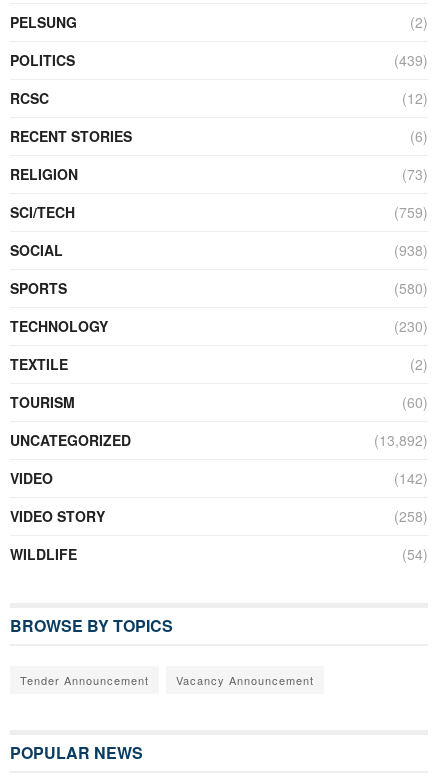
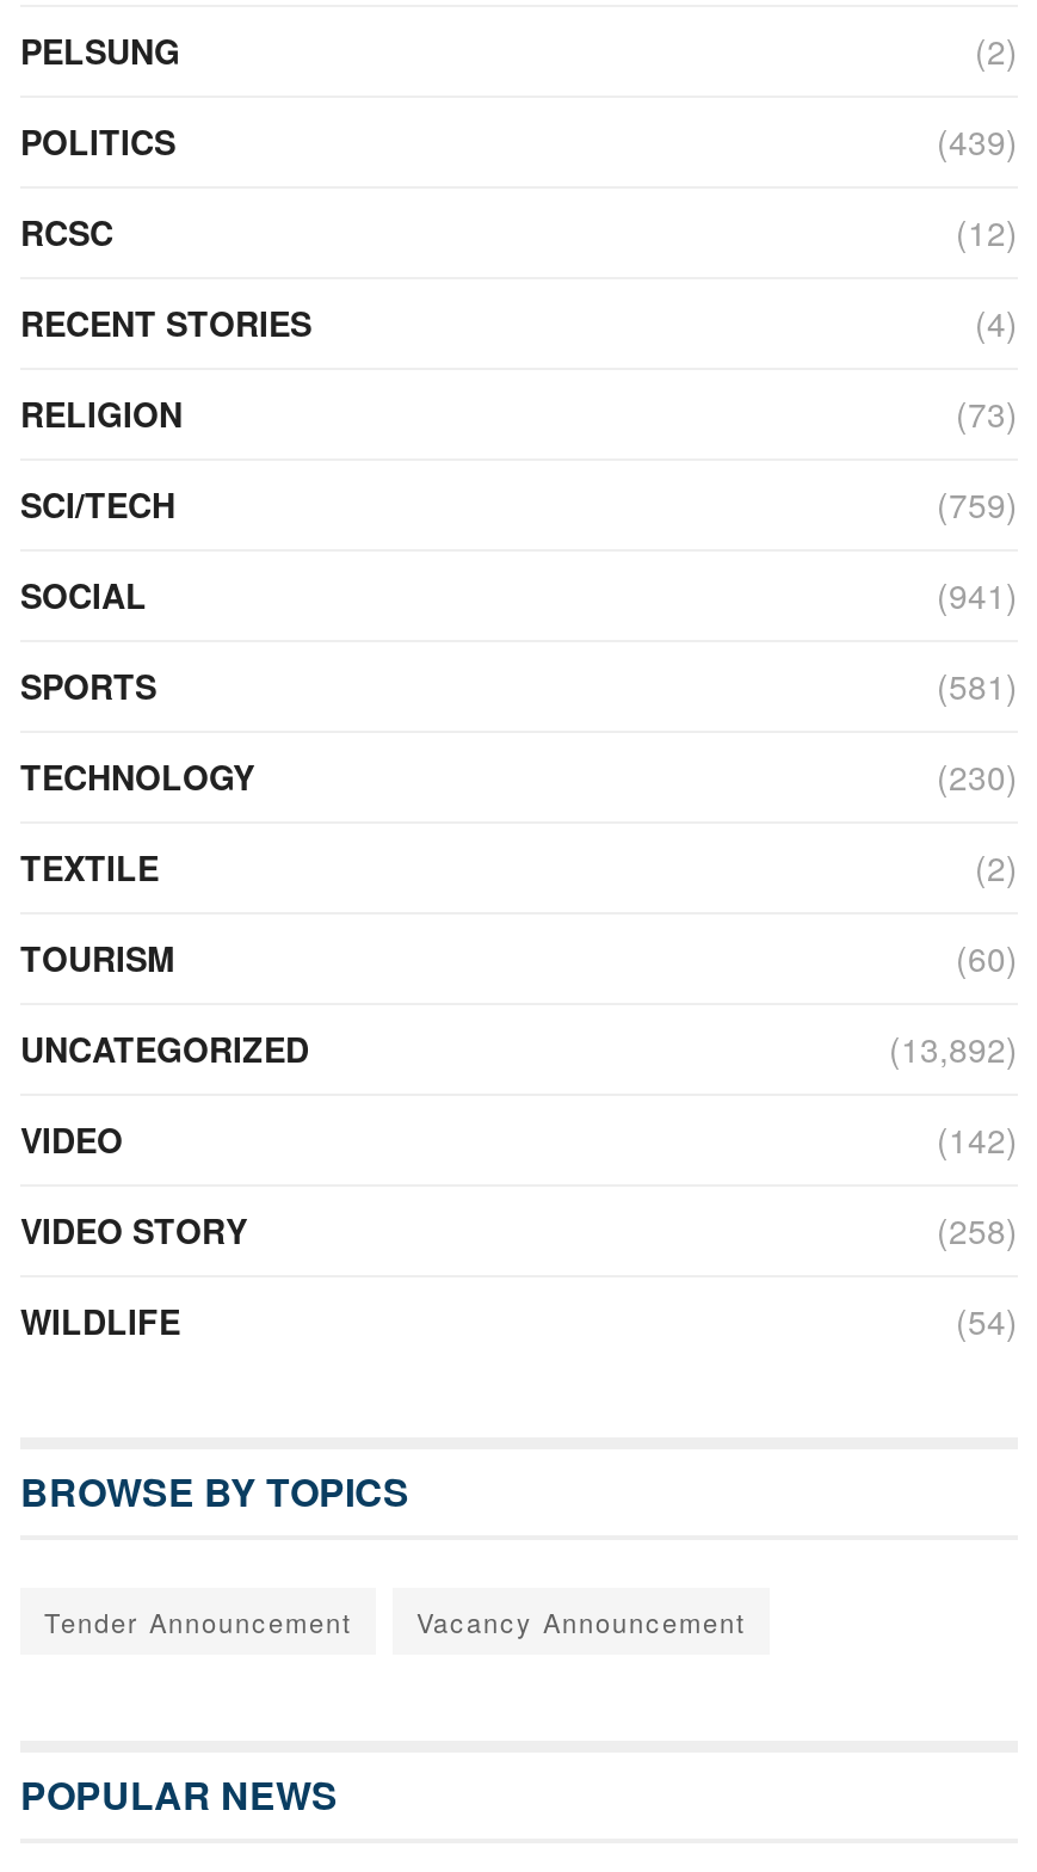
- (6)
+ (4)

- (938)
+ (941)

- (580)
+ (581)
